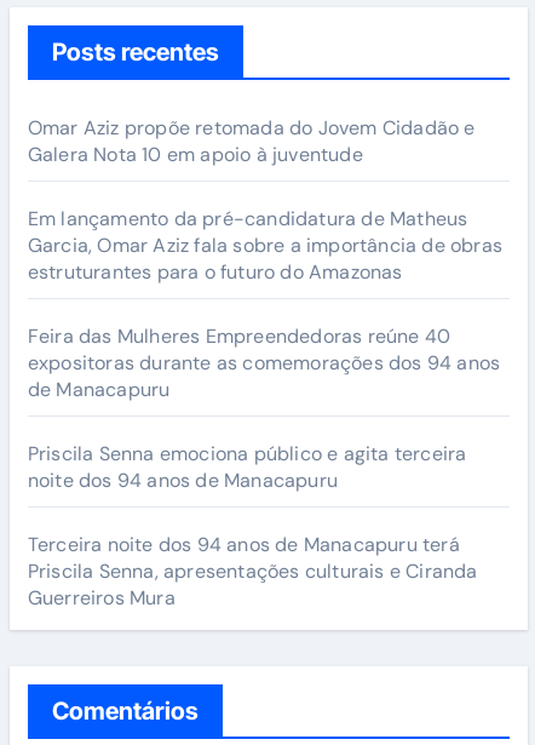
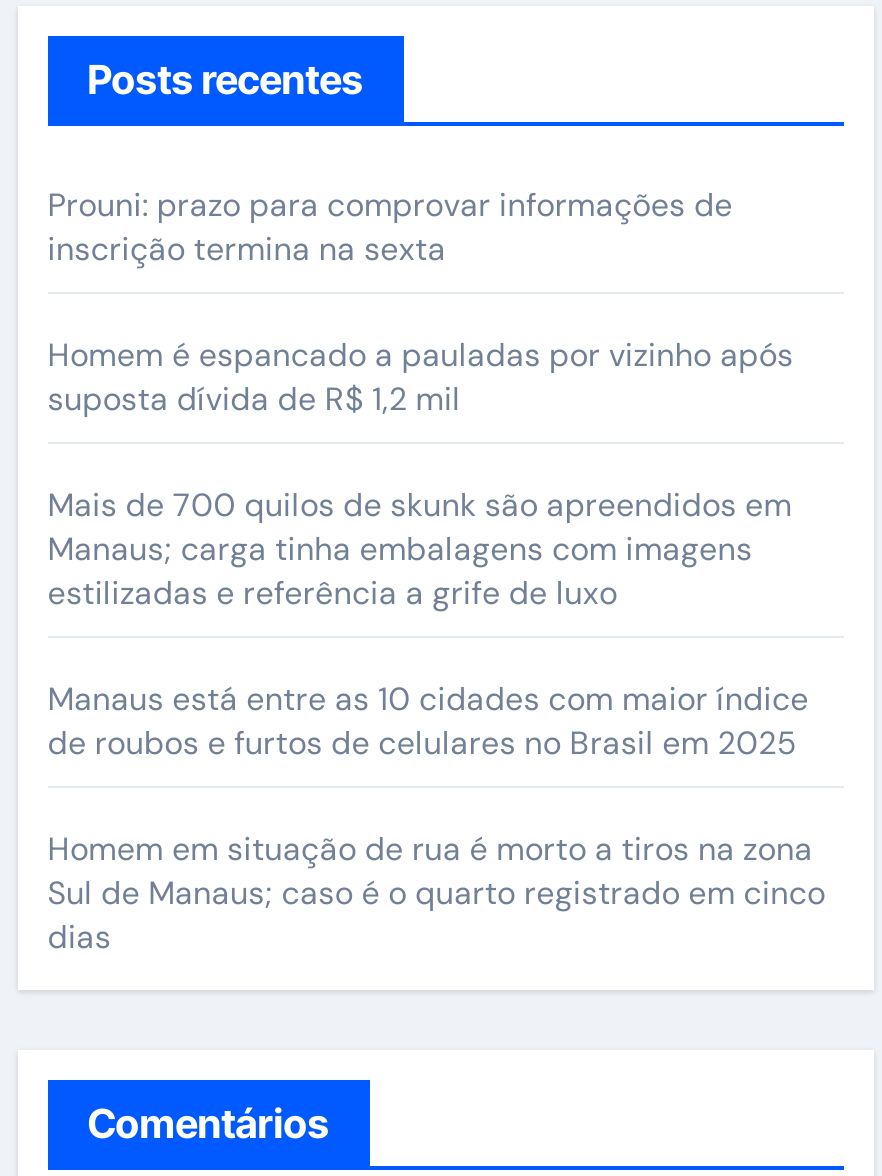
- Omar Aziz propõe retomada do Jovem Cidadão e
- Galera Nota 10 em apoio à juventude
+ Prouni: prazo para comprovar informações de
+ inscrição termina na sexta

- Em lançamento da pré-candidatura de Matheus
- Garcia, Omar Aziz fala sobre a importância de obras
- estruturantes para o futuro do Amazonas
+ Homem é espancado a pauladas por vizinho após
+ suposta dívida de R$ 1,2 mil

- Feira das Mulheres Empreendedoras reúne 40
- expositoras durante as comemorações dos 94 anos
- de Manacapuru
+ Mais de 700 quilos de skunk são apreendidos em
+ Manaus; carga tinha embalagens com imagens
+ estilizadas e referência a grife de luxo

- Priscila Senna emociona público e agita terceira
- noite dos 94 anos de Manacapuru
+ Manaus está entre as 10 cidades com maior índice
+ de roubos e furtos de celulares no Brasil em 2025

- Terceira noite dos 94 anos de Manacapuru terá
- Priscila Senna, apresentações culturais e Ciranda
- Guerreiros Mura
+ Homem em situação de rua é morto a tiros na zona
+ Sul de Manaus; caso é o quarto registrado em cinco
+ dias
